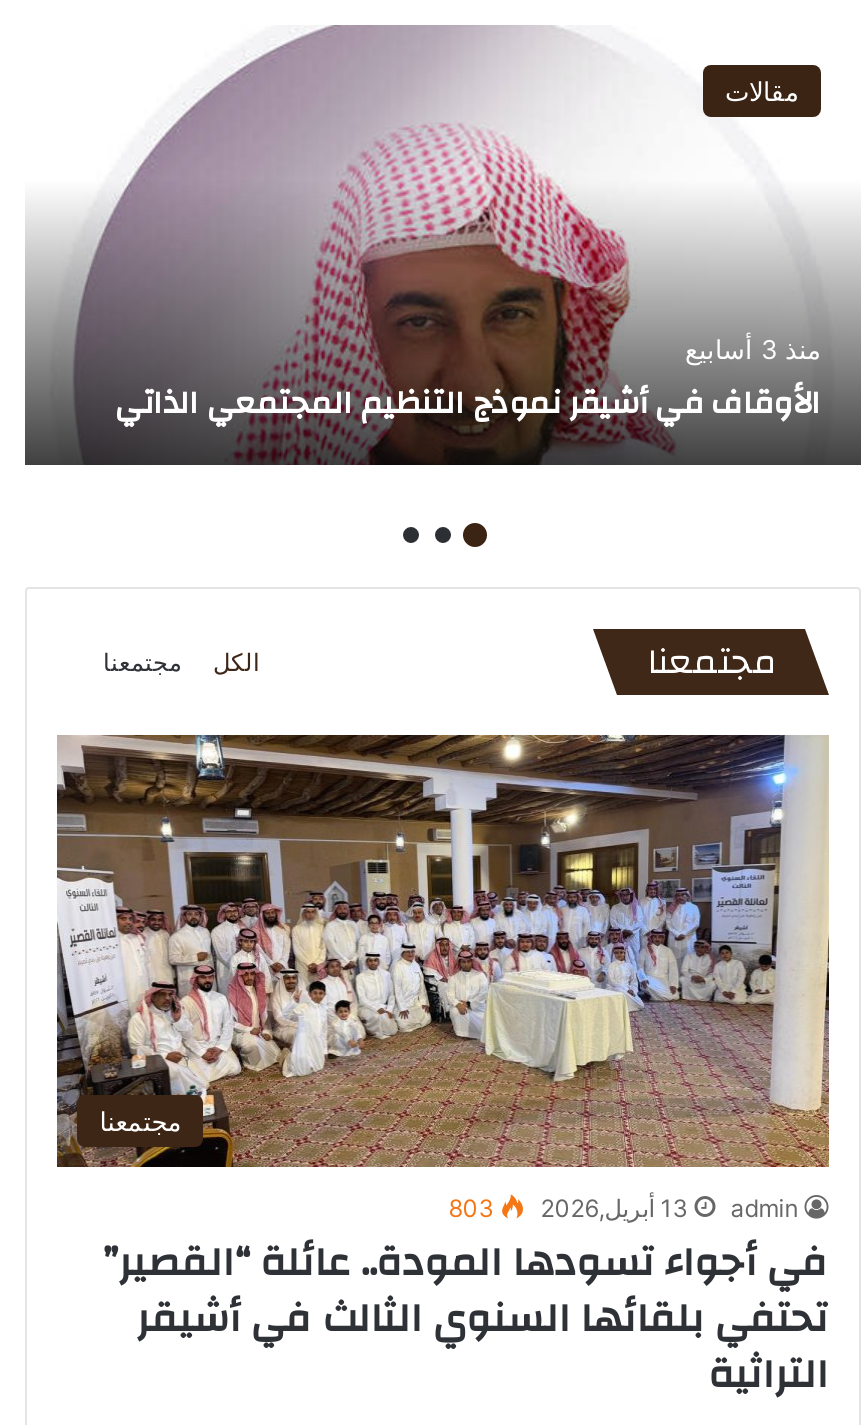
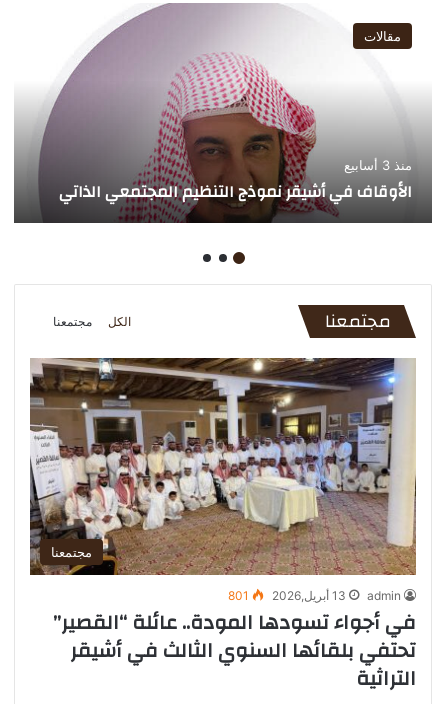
- 803
+ 801
